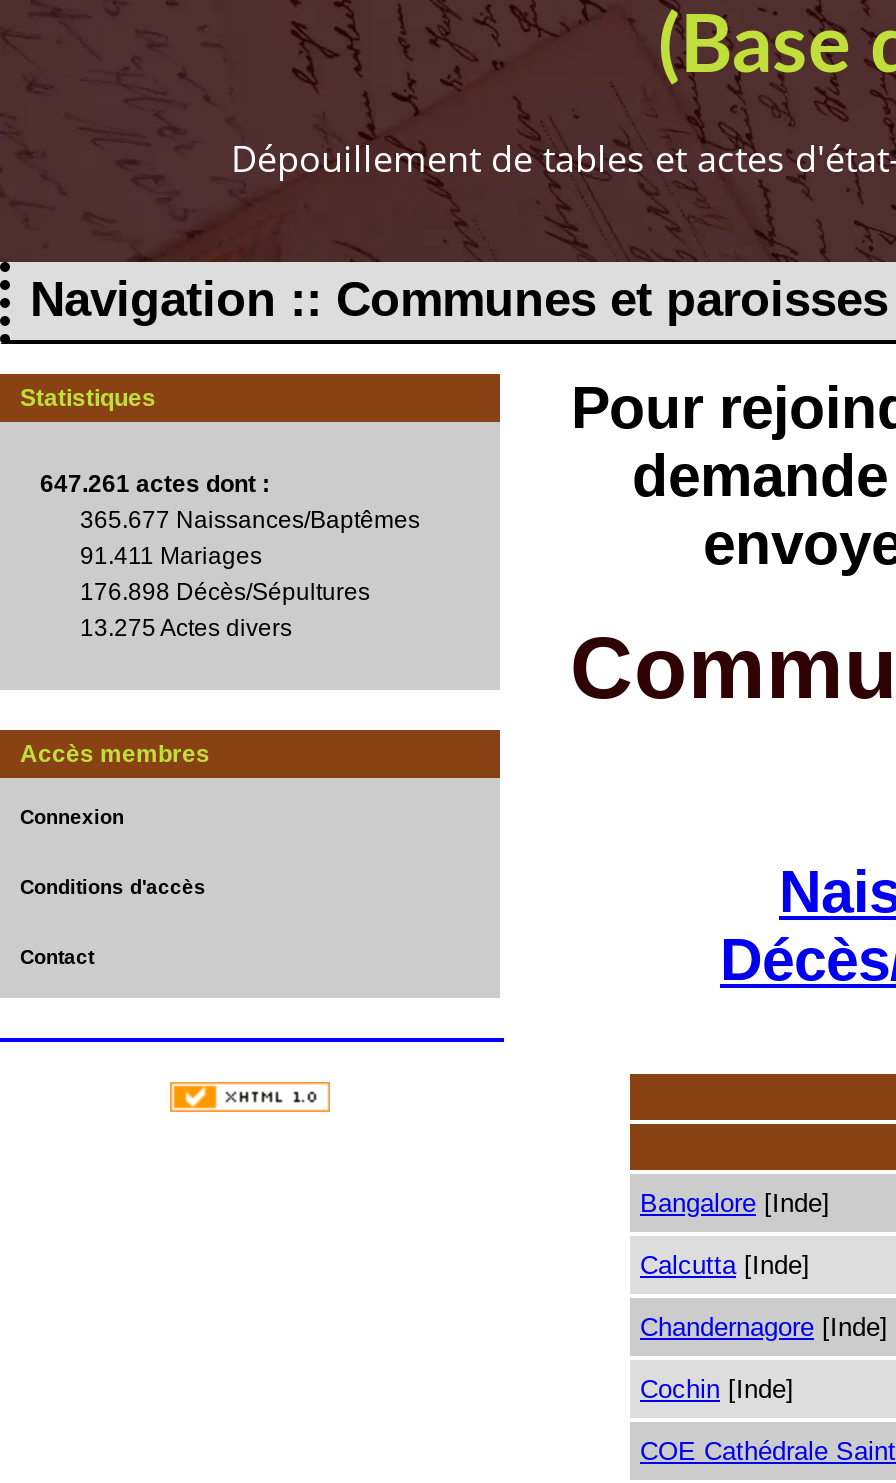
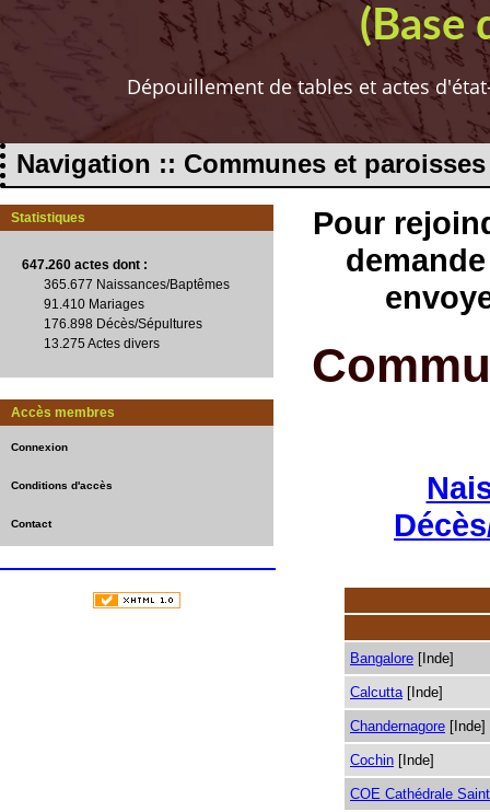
- 647.261 actes dont :
+ 647.260 actes dont :

- 91.411 Mariages
+ 91.410 Mariages
